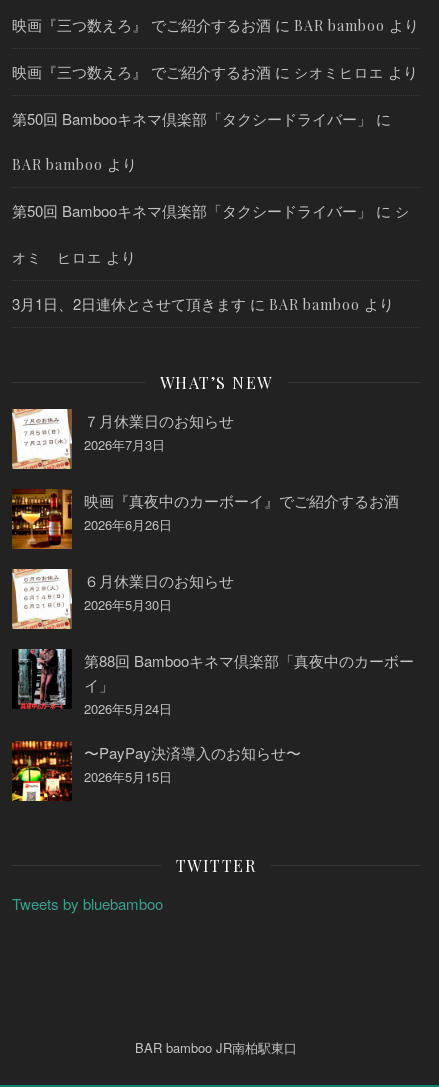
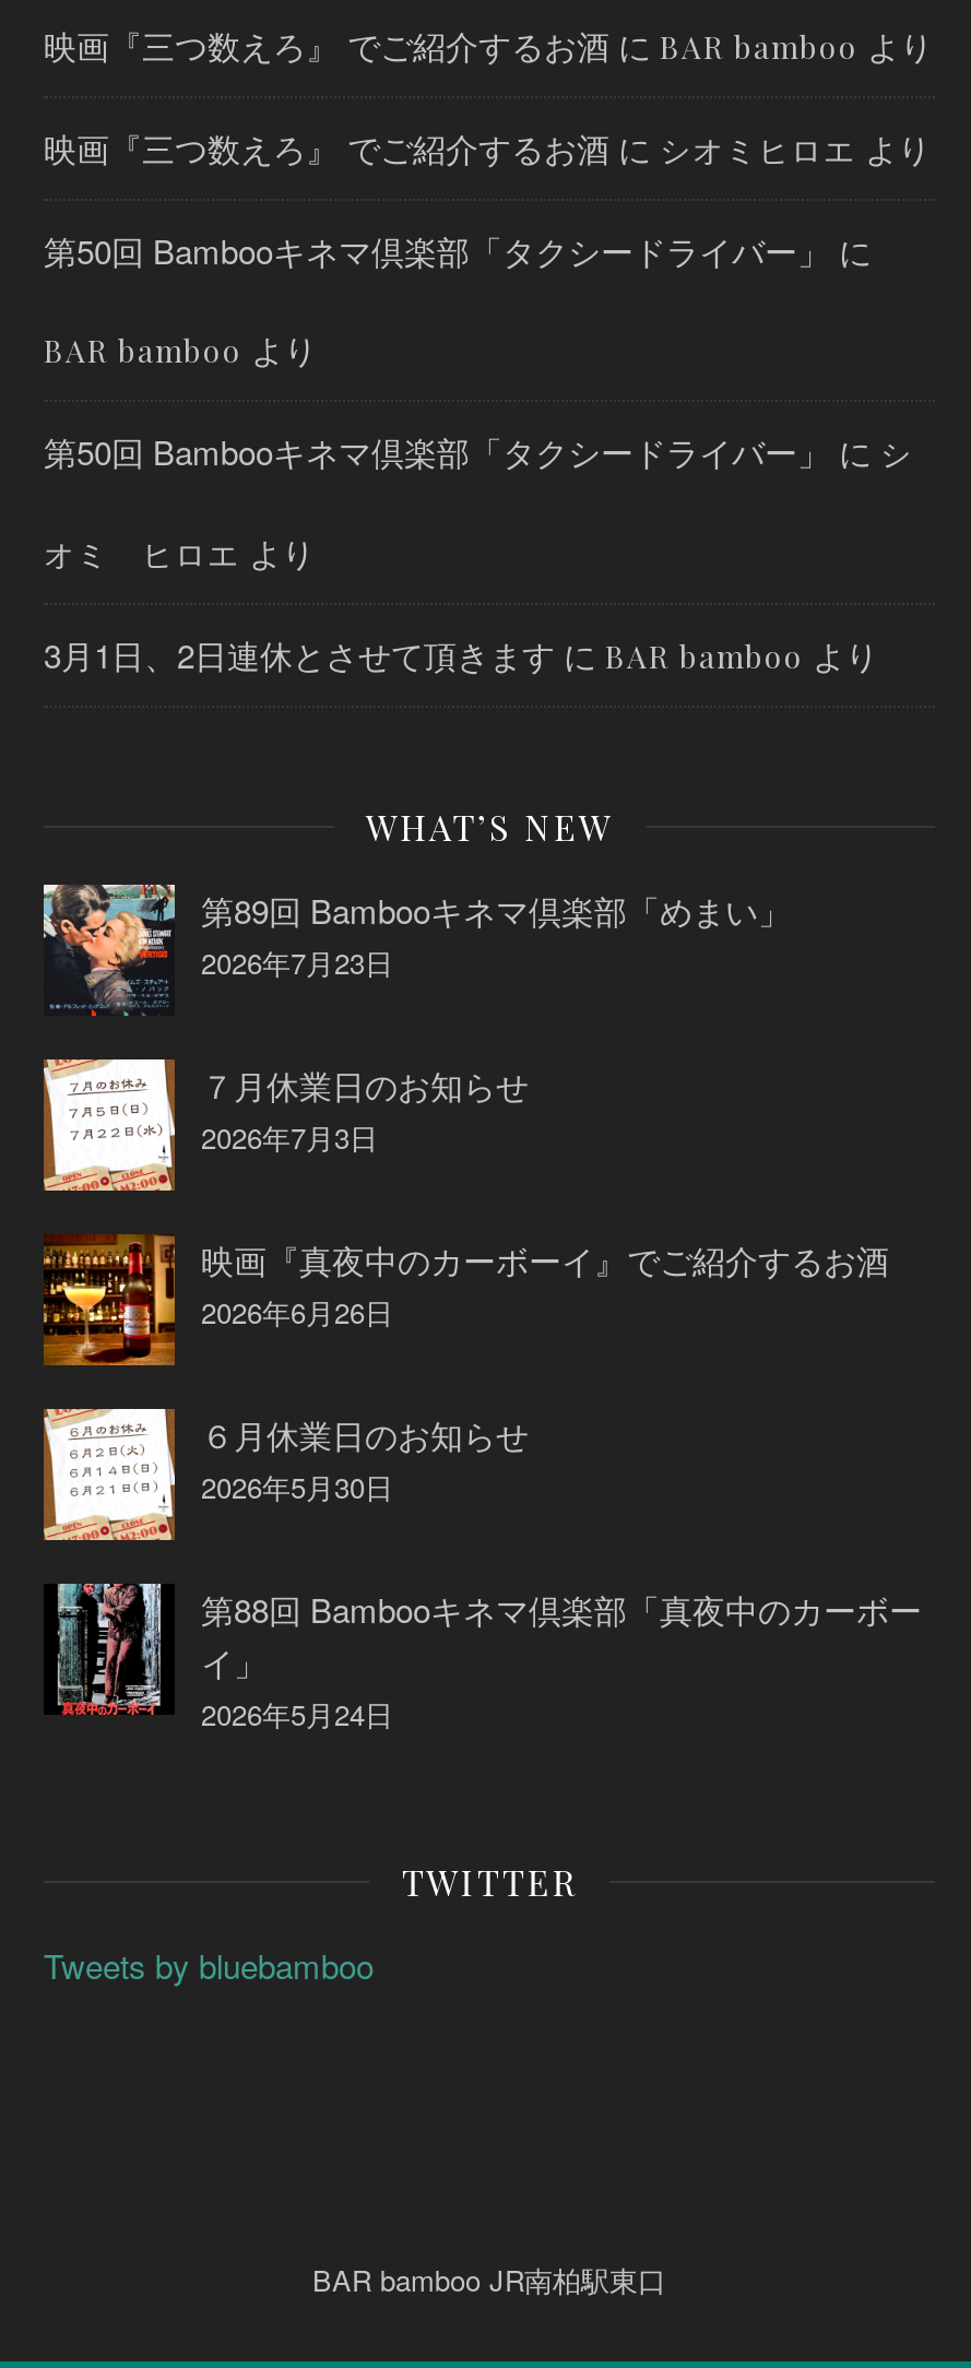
+ [image]
+ 第89回 Bambooキネマ倶楽部「めまい」
+ 2026年7月23日

moved down: [image] | ７月休業日のお知らせ | 2026年7月3日 | ... | イ」 | 2026年5月24日

- [image]
- 〜PayPay決済導入のお知らせ〜
- 2026年5月15日
